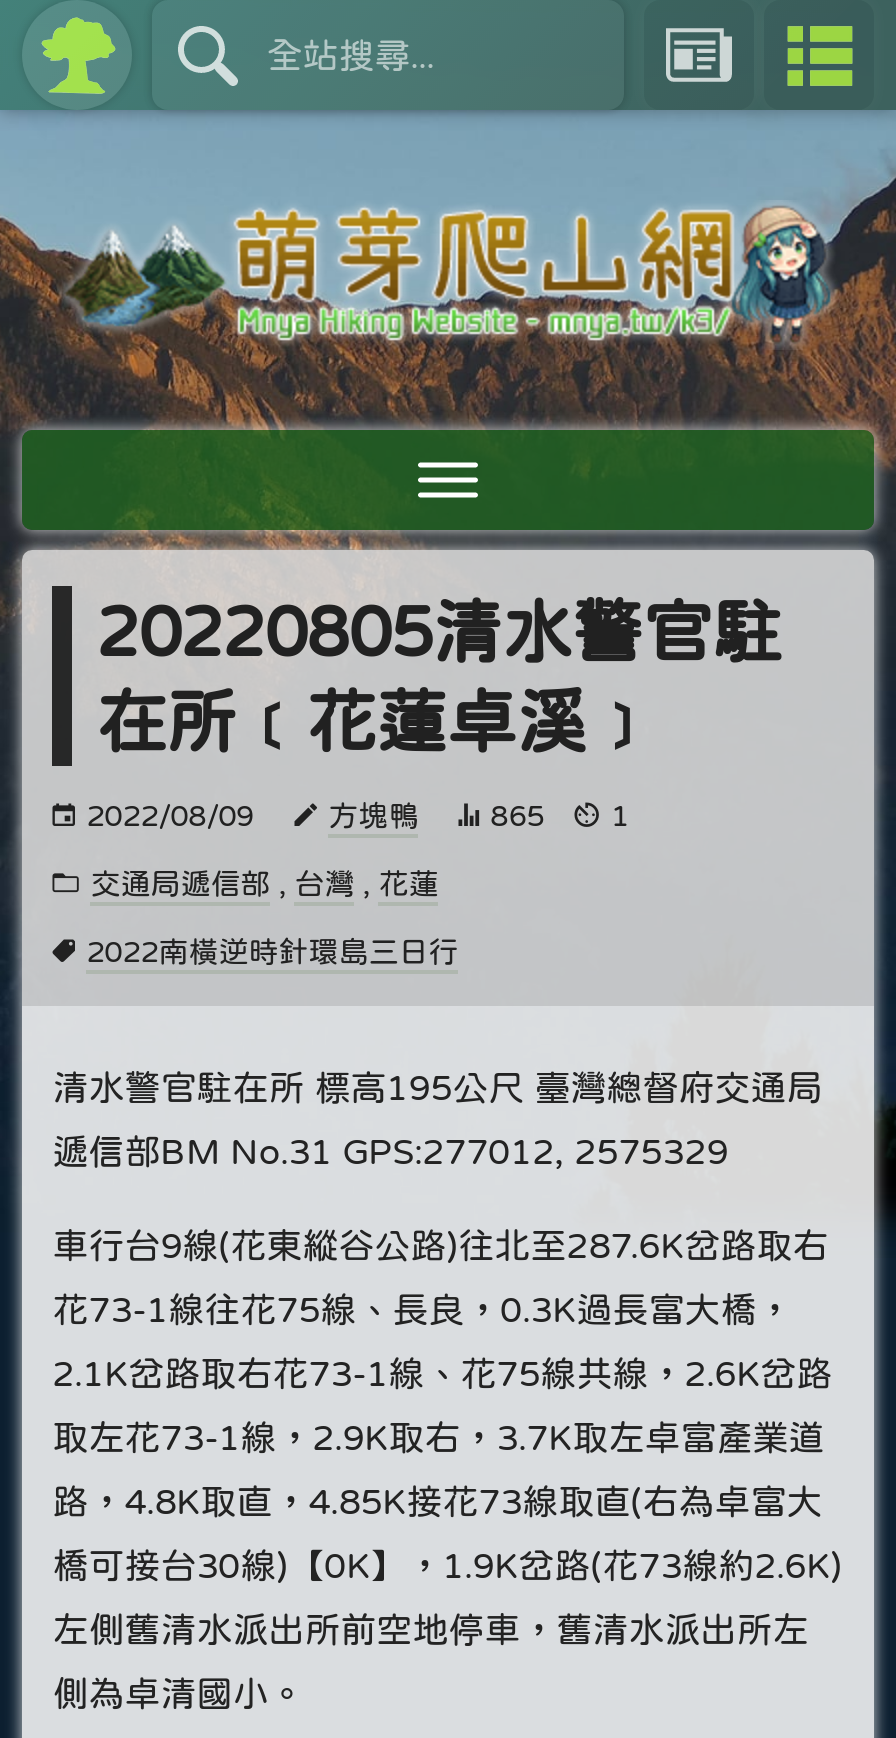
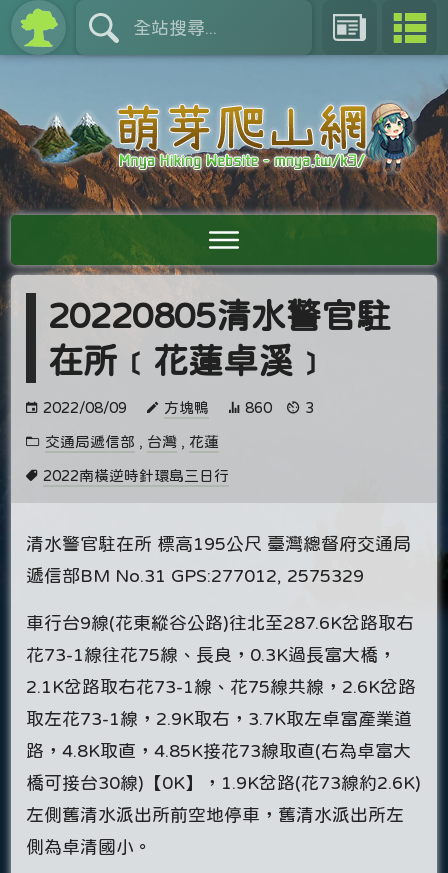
- 865
+ 860

- 1
+ 3
